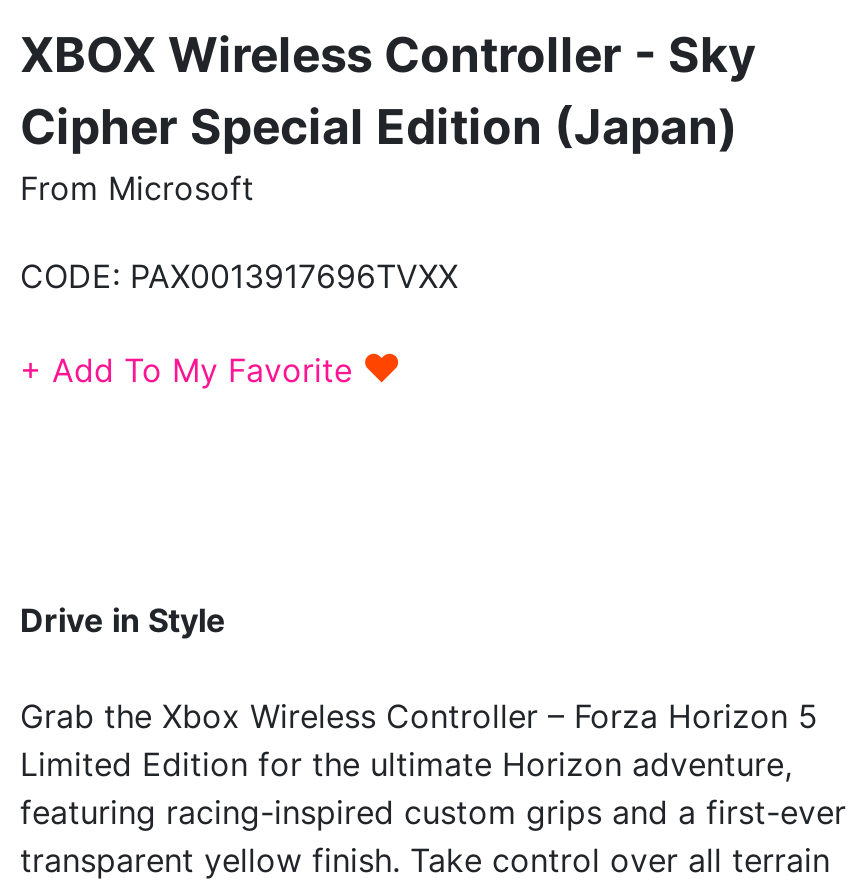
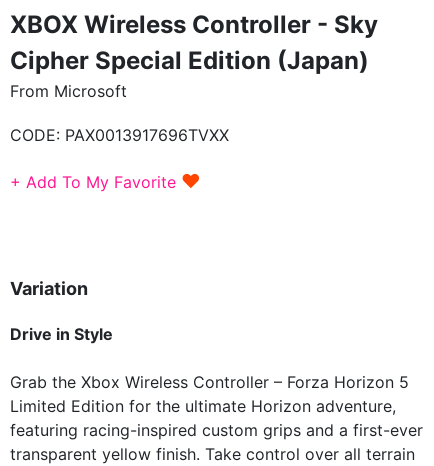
+ Variation
